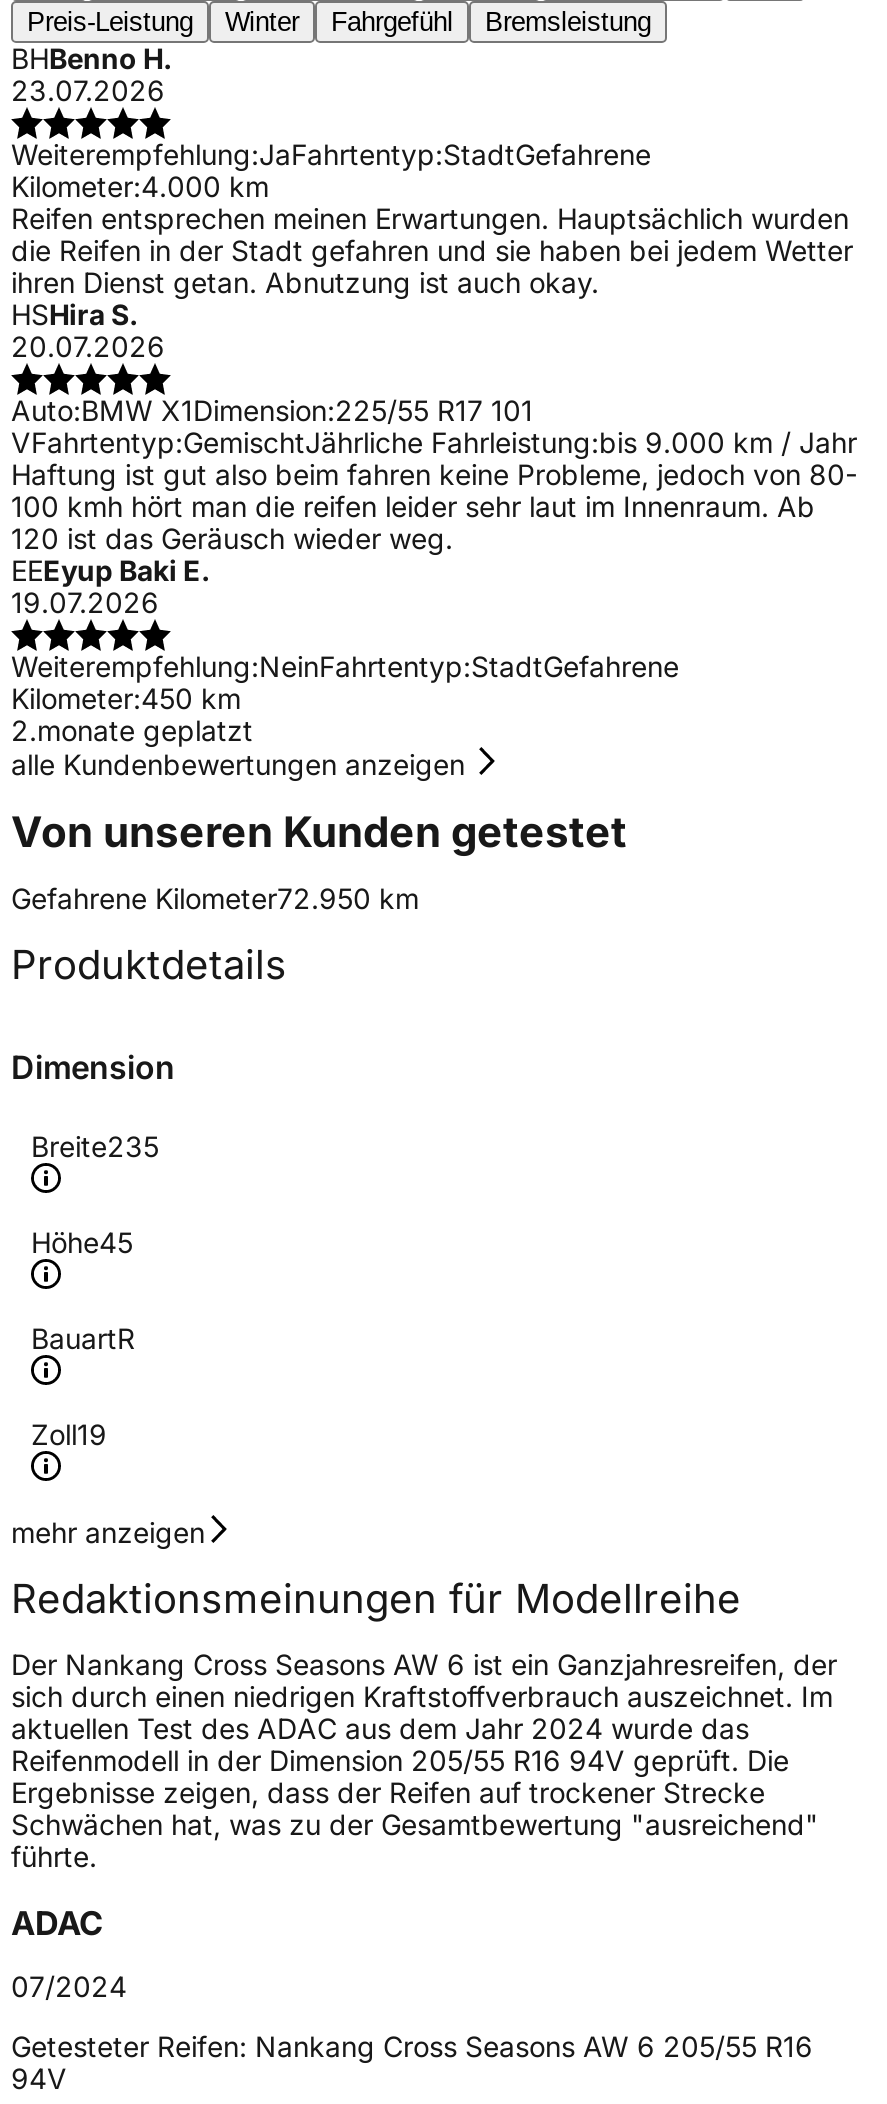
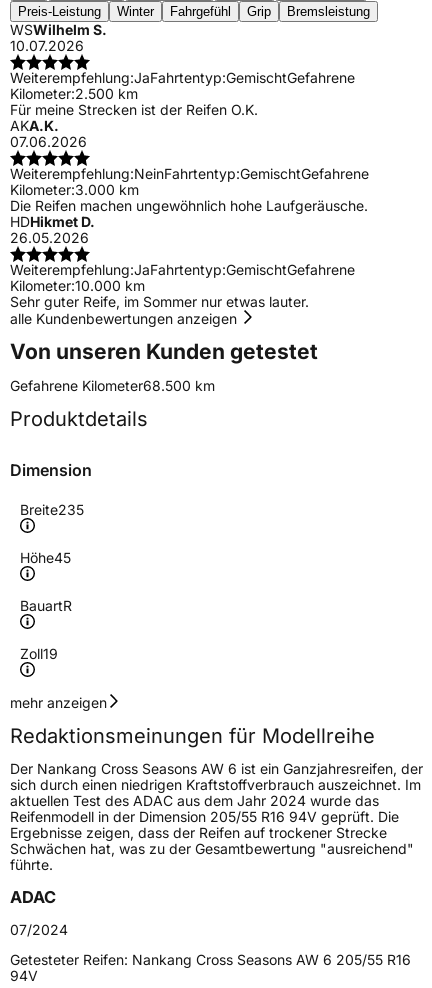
- BHBenno H.
- 23.07.2026
+ WSWilhelm S.
+ 10.07.2026

+ Grip

- Weiterempfehlung:JaFahrtentyp:StadtGefahrene
- Kilometer:4.000 km
- Reifen entsprechen meinen Erwartungen. Hauptsächlich wurden
- die Reifen in der Stadt gefahren und sie haben bei jedem Wetter
- ihren Dienst getan. Abnutzung ist auch okay.
- HSHira S.
- 20.07.2026
+ Weiterempfehlung:JaFahrtentyp:GemischtGefahrene
+ Kilometer:2.500 km
+ Für meine Strecken ist der Reifen O.K.
+ AKA.K.
+ 07.06.2026

- Auto:BMW X1Dimension:225/55 R17 101
- VFahrtentyp:GemischtJährliche Fahrleistung:bis 9.000 km / Jahr
- Haftung ist gut also beim fahren keine Probleme, jedoch von 80-
- 100 kmh hört man die reifen leider sehr laut im Innenraum. Ab
- 120 ist das Geräusch wieder weg.
- EEEyup Baki E.
- 19.07.2026
+ Weiterempfehlung:NeinFahrtentyp:GemischtGefahrene
+ Kilometer:3.000 km
+ Die Reifen machen ungewöhnlich hohe Laufgeräusche.
+ HDHikmet D.
+ 26.05.2026

- Weiterempfehlung:NeinFahrtentyp:StadtGefahrene
- Kilometer:450 km
- 2.monate geplatzt
+ Weiterempfehlung:JaFahrtentyp:GemischtGefahrene
+ Kilometer:10.000 km
+ Sehr guter Reife, im Sommer nur etwas lauter.

- Gefahrene Kilometer72.950 km
+ Gefahrene Kilometer68.500 km
